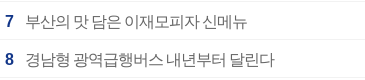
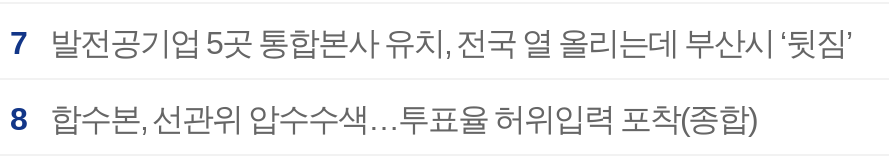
- 부산의 맛 담은 이재모피자 신메뉴
+ 발전공기업 5곳 통합본사 유치, 전국 열 올리는데 부산시 ‘뒷짐’

- 경남형 광역급행버스 내년부터 달린다
+ 합수본, 선관위 압수수색…투표율 허위입력 포착(종합)
